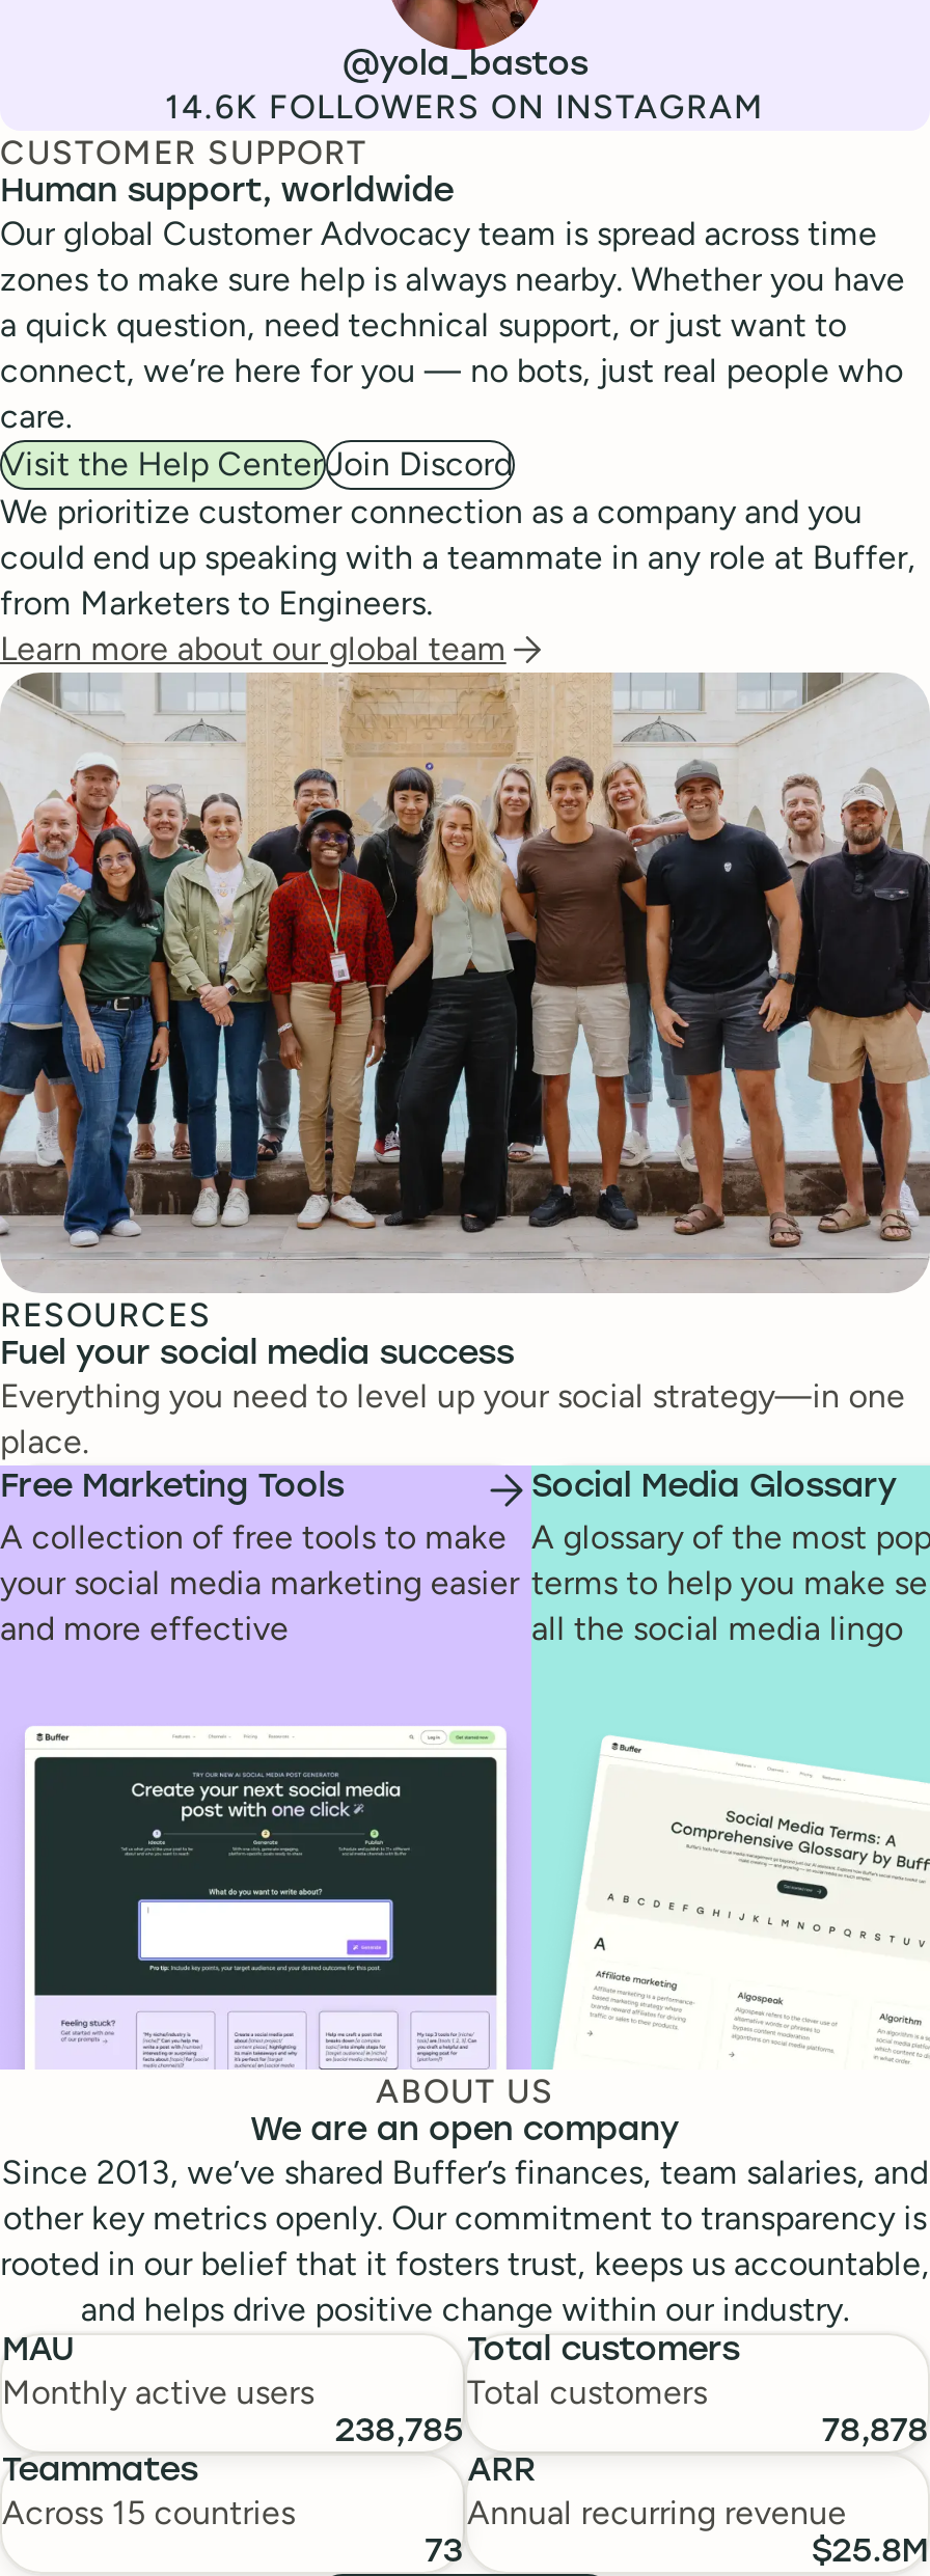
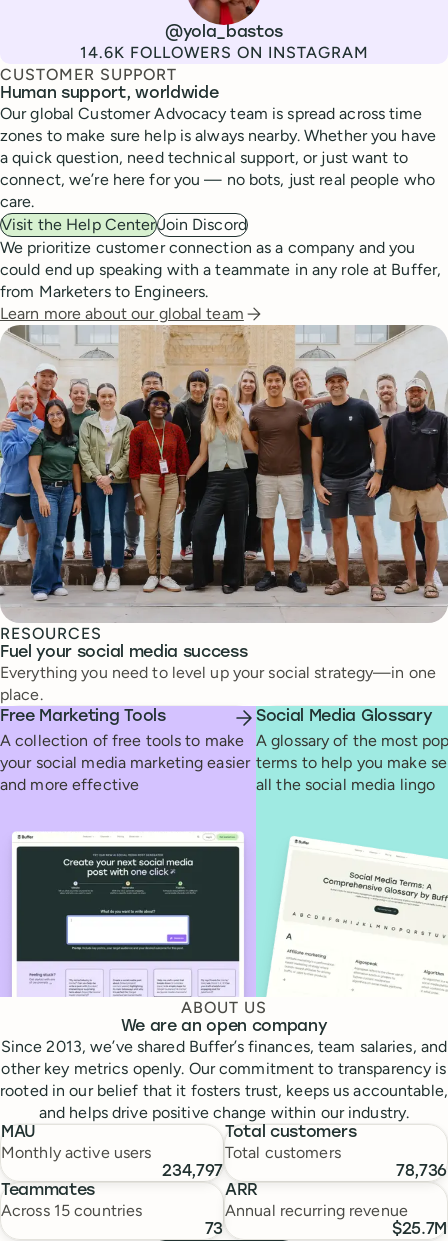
- 238,785
+ 234,797

- 78,878
+ 78,736

- $25.8M
+ $25.7M
